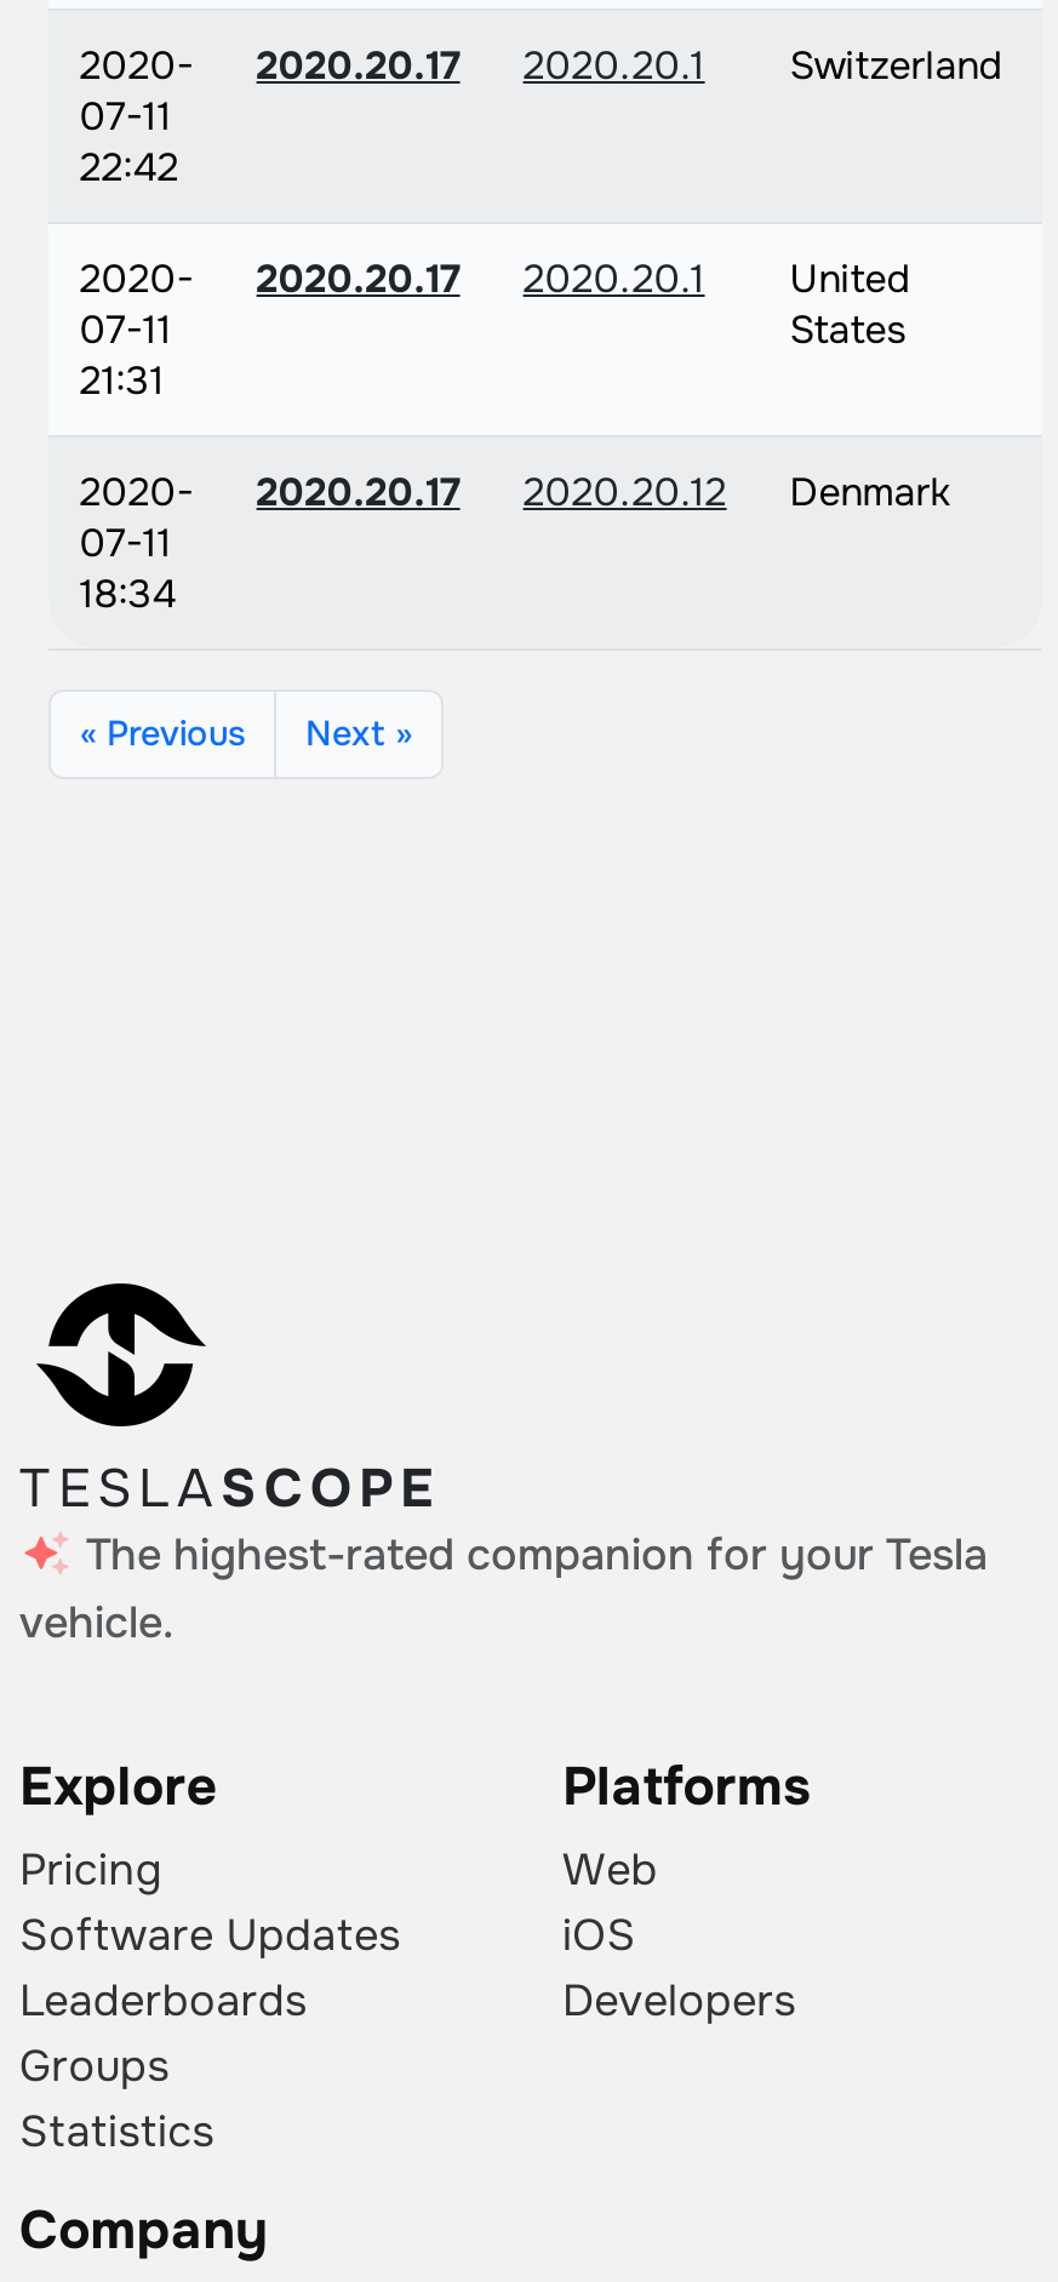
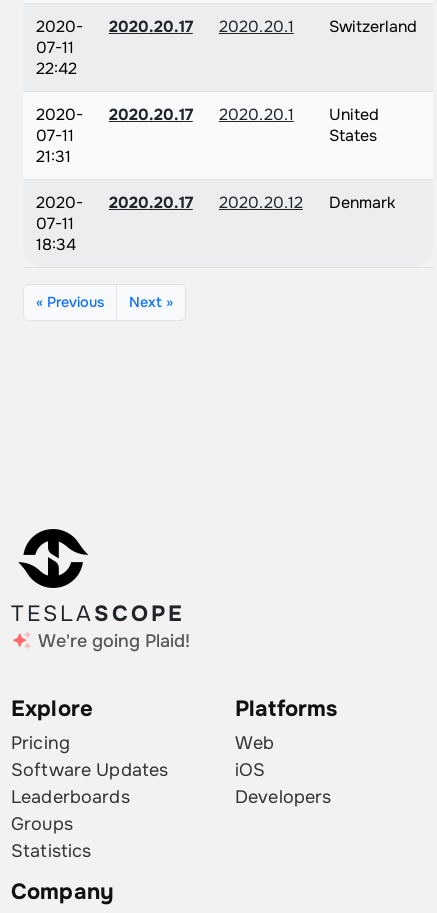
- The highest-rated companion for your Tesla
- vehicle.
+ We're going Plaid!
